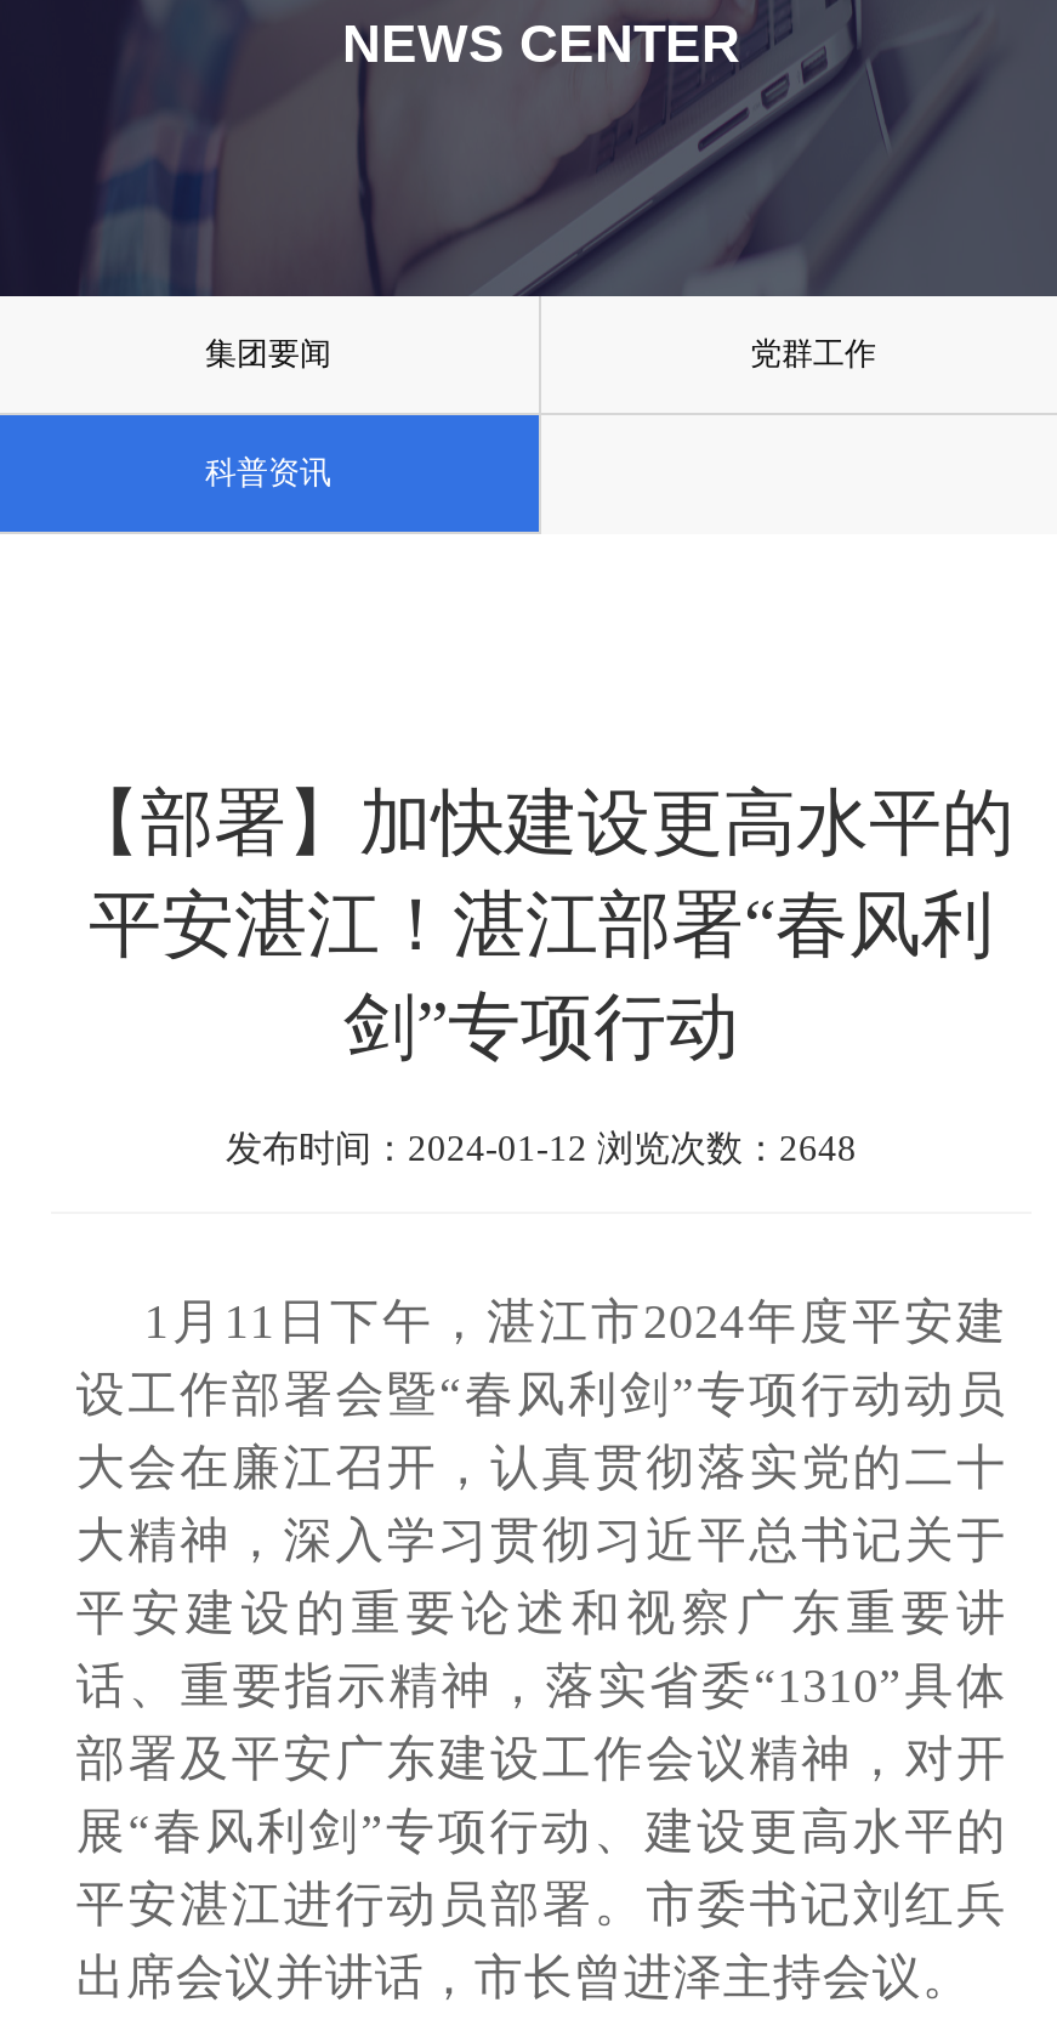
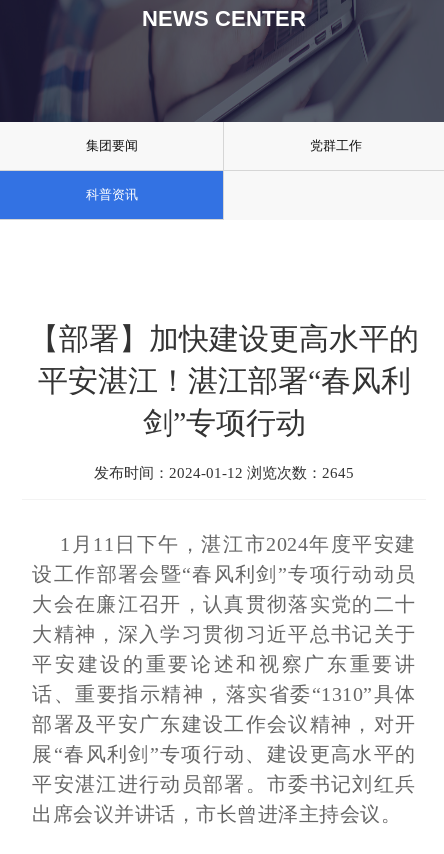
- 发布时间：2024-01-12 浏览次数：2648
+ 发布时间：2024-01-12 浏览次数：2645
